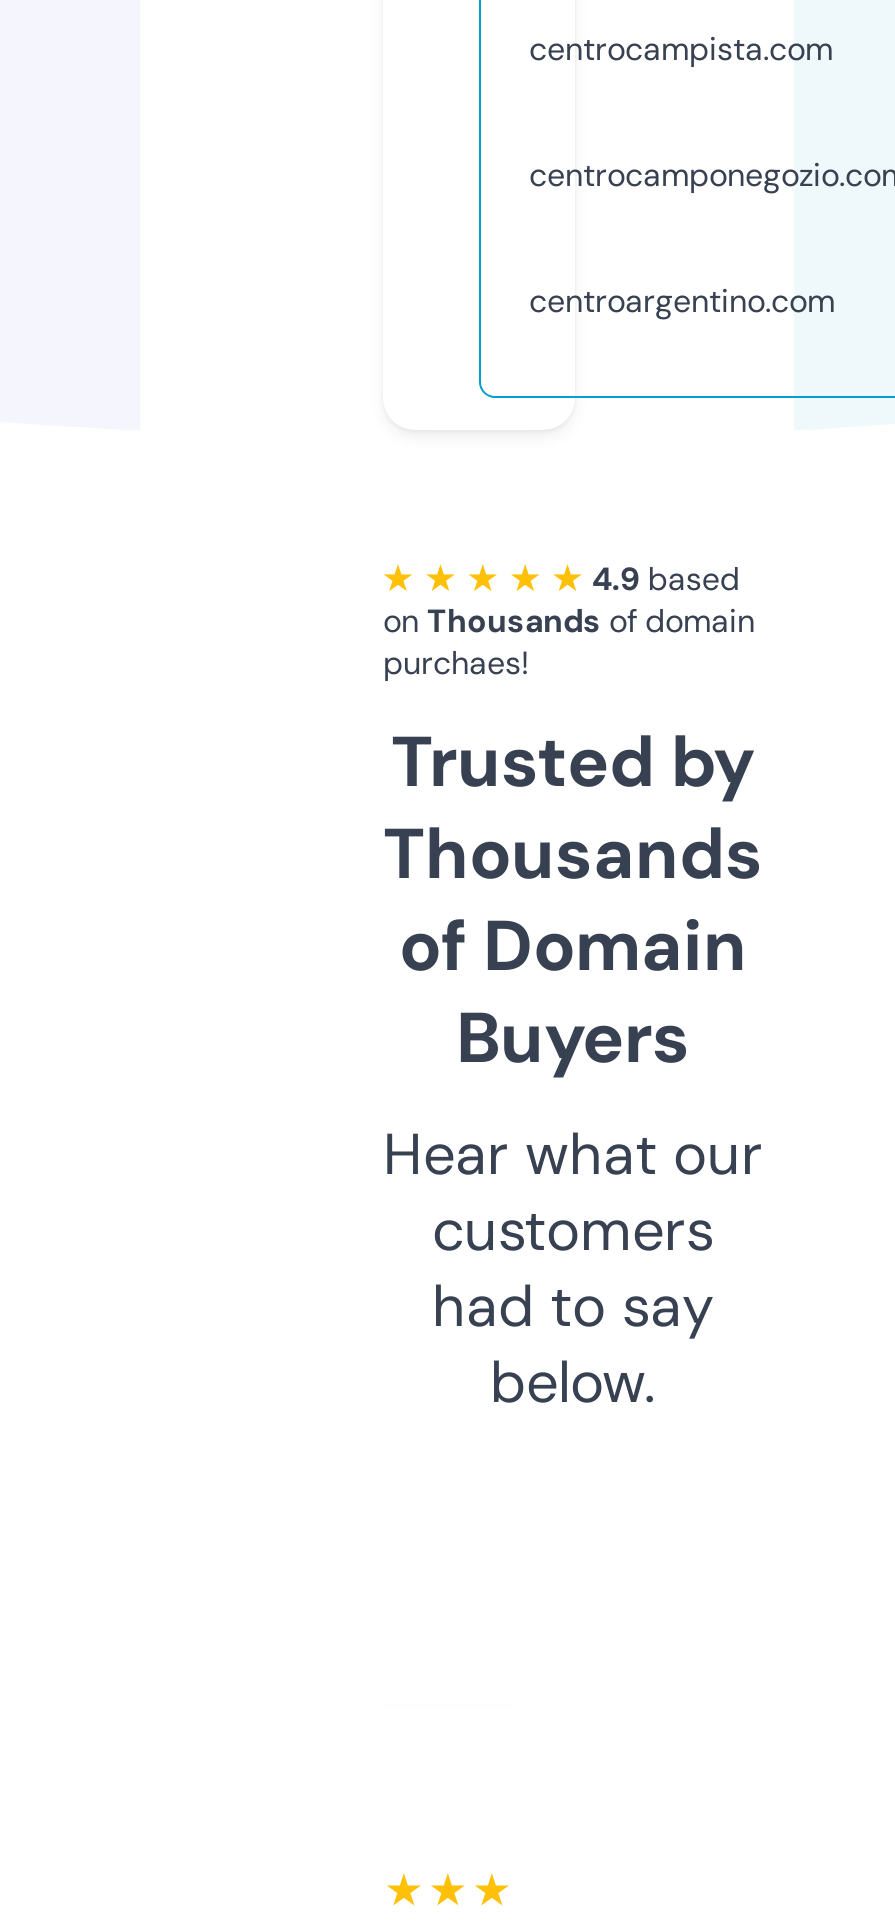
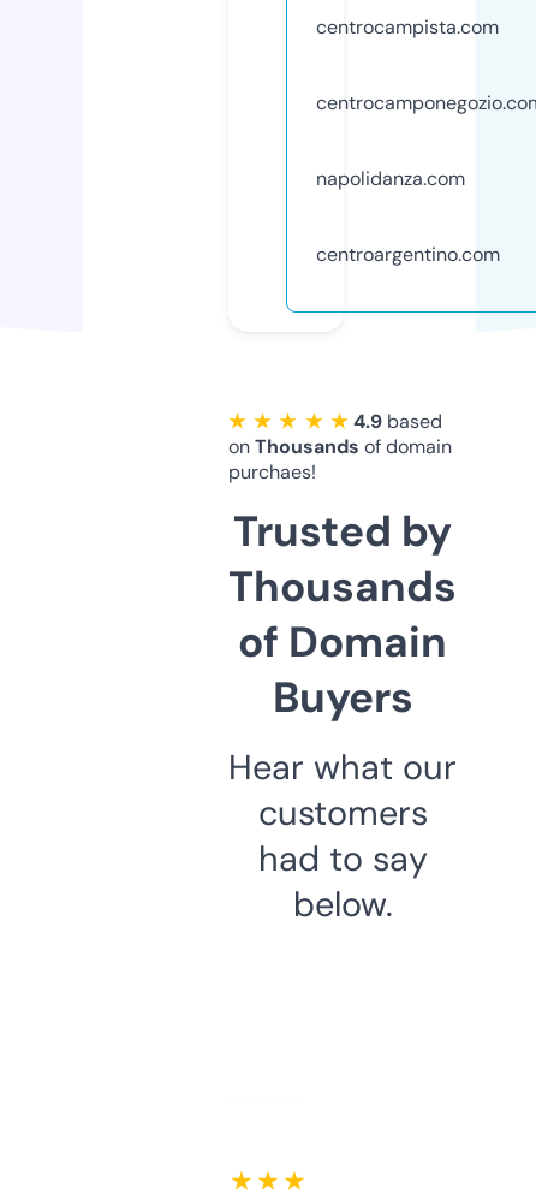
+ napolidanza.com

moved down: centroargentino.com | on Thousands of domain | purchaes! | ... | had to say | below.
